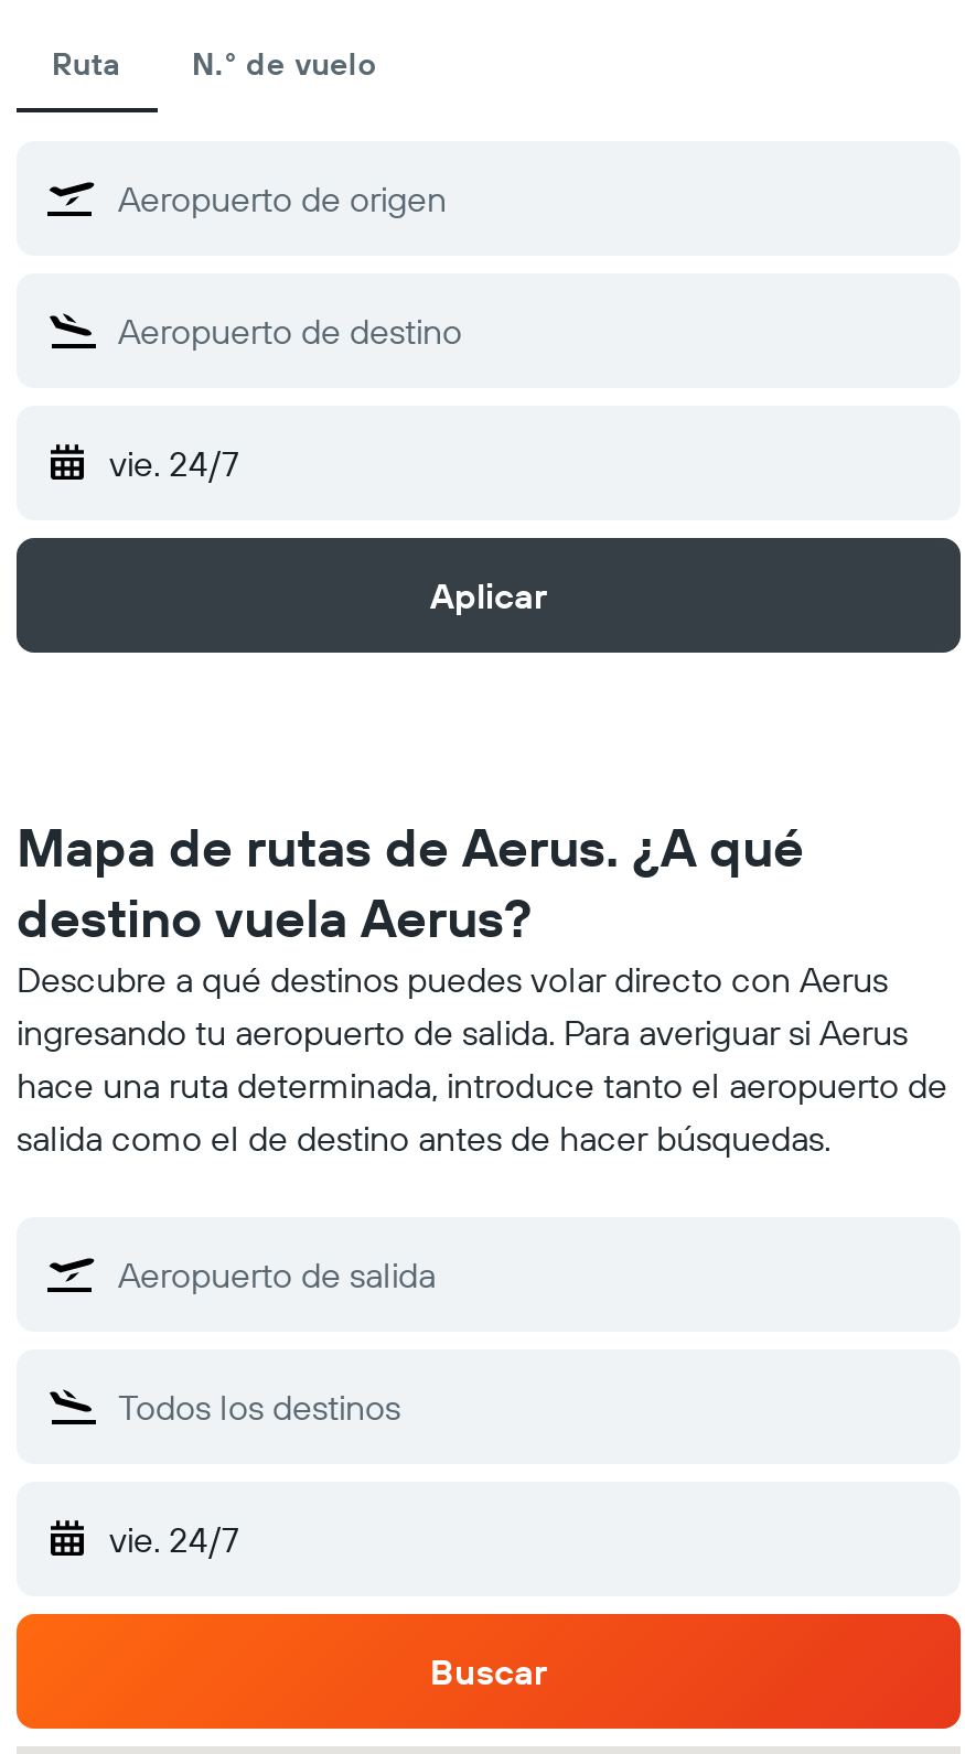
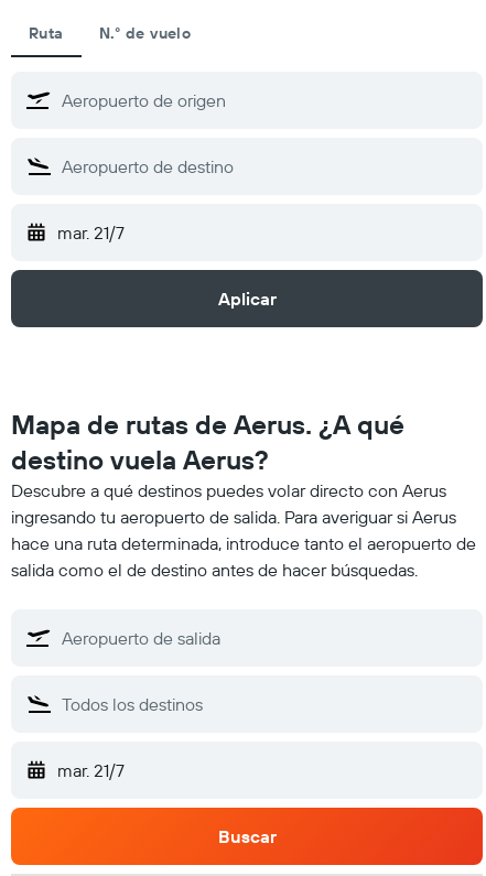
- vie. 24/7
+ mar. 21/7

- vie. 24/7
+ mar. 21/7
